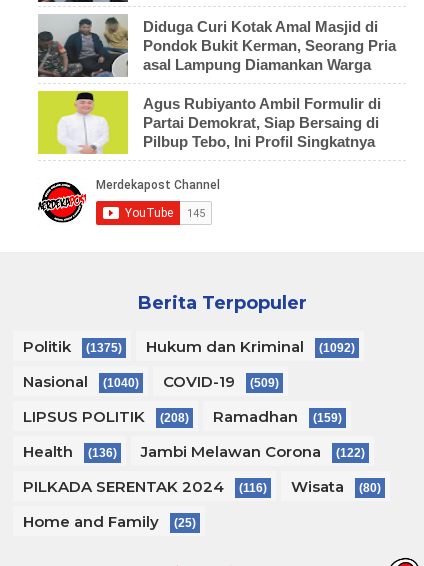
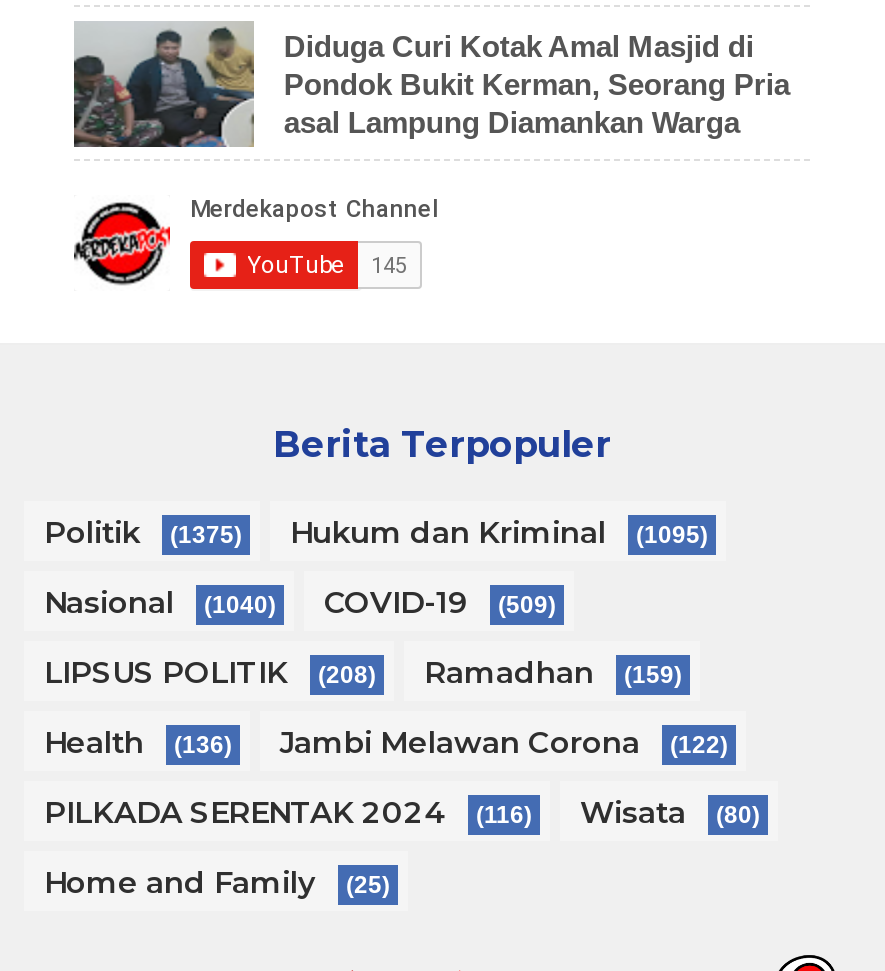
- [image]
- Agus Rubiyanto Ambil Formulir di
- Partai Demokrat, Siap Bersaing di
- Pilbup Tebo, Ini Profil Singkatnya

- Politik (1375) Hukum dan Kriminal (1092)
+ Politik (1375) Hukum dan Kriminal (1095)
